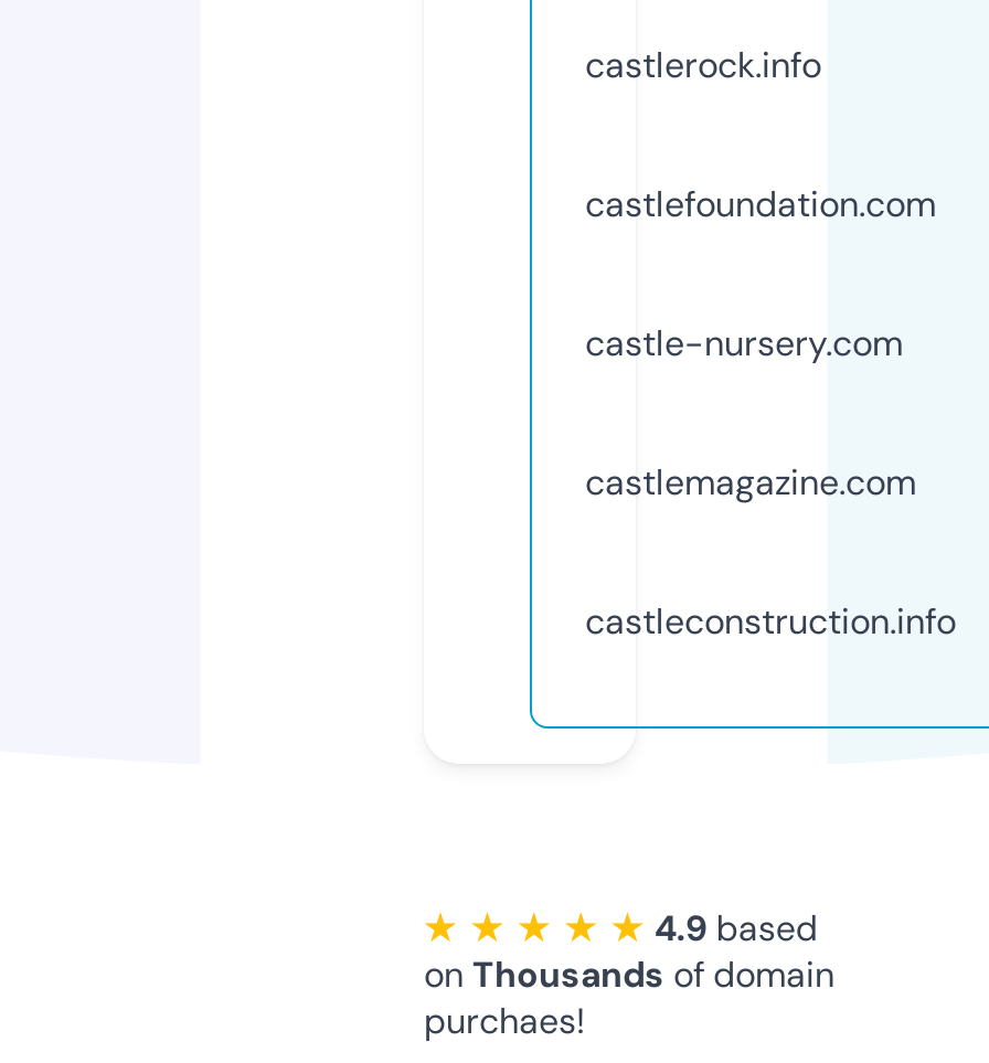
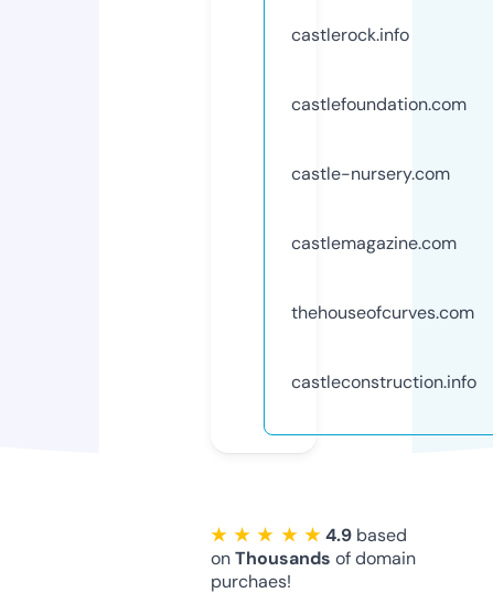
+ thehouseofcurves.com
